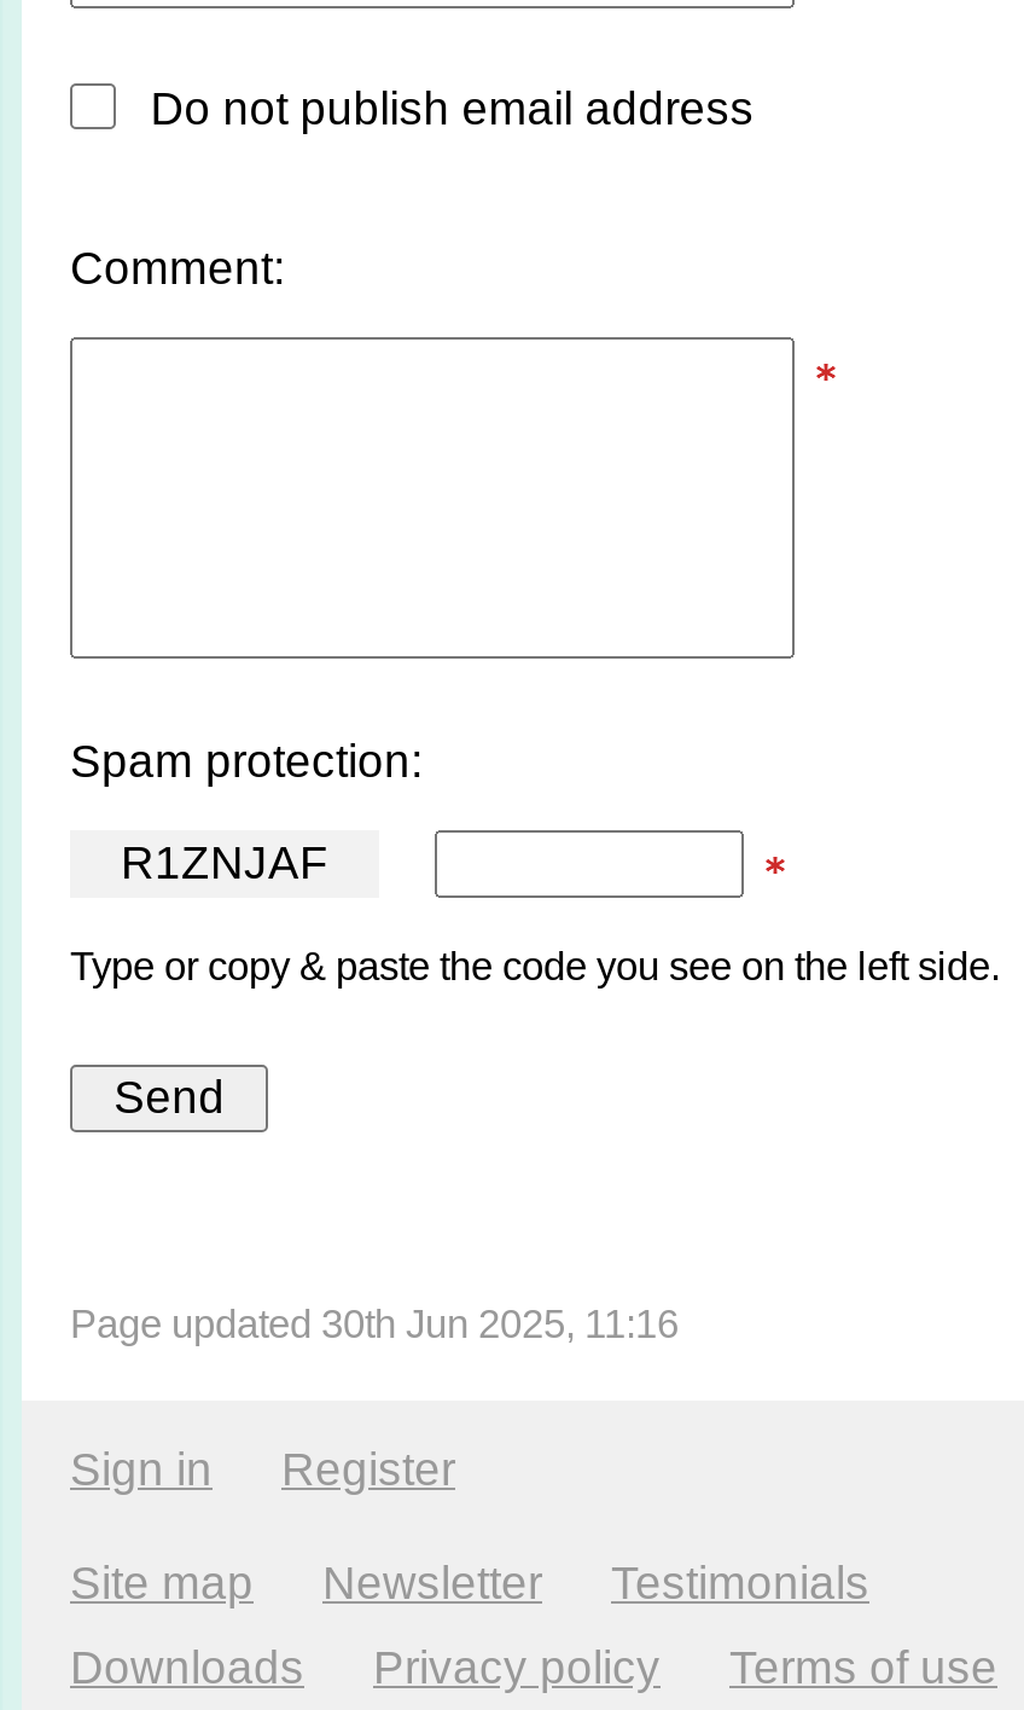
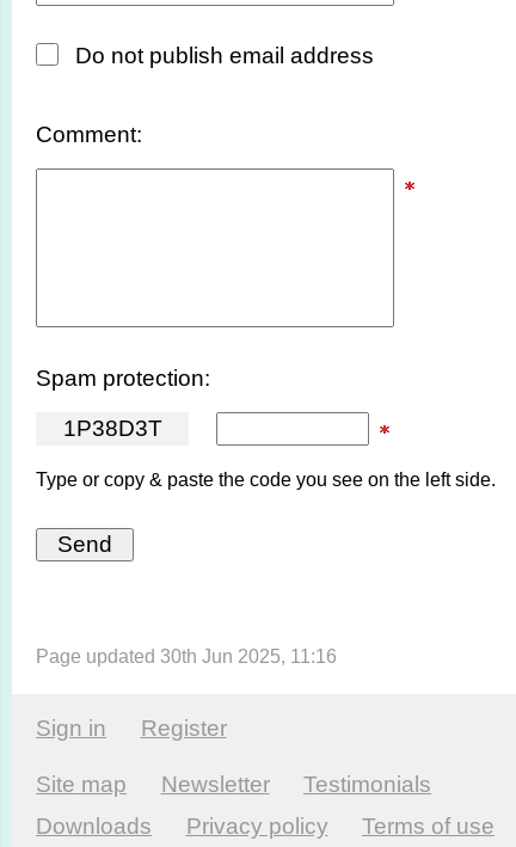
- R1ZNJAF
+ 1P38D3T
